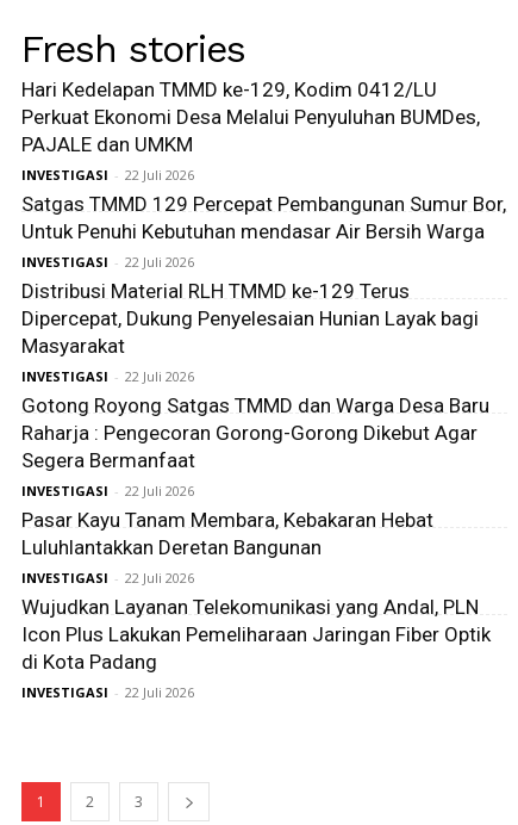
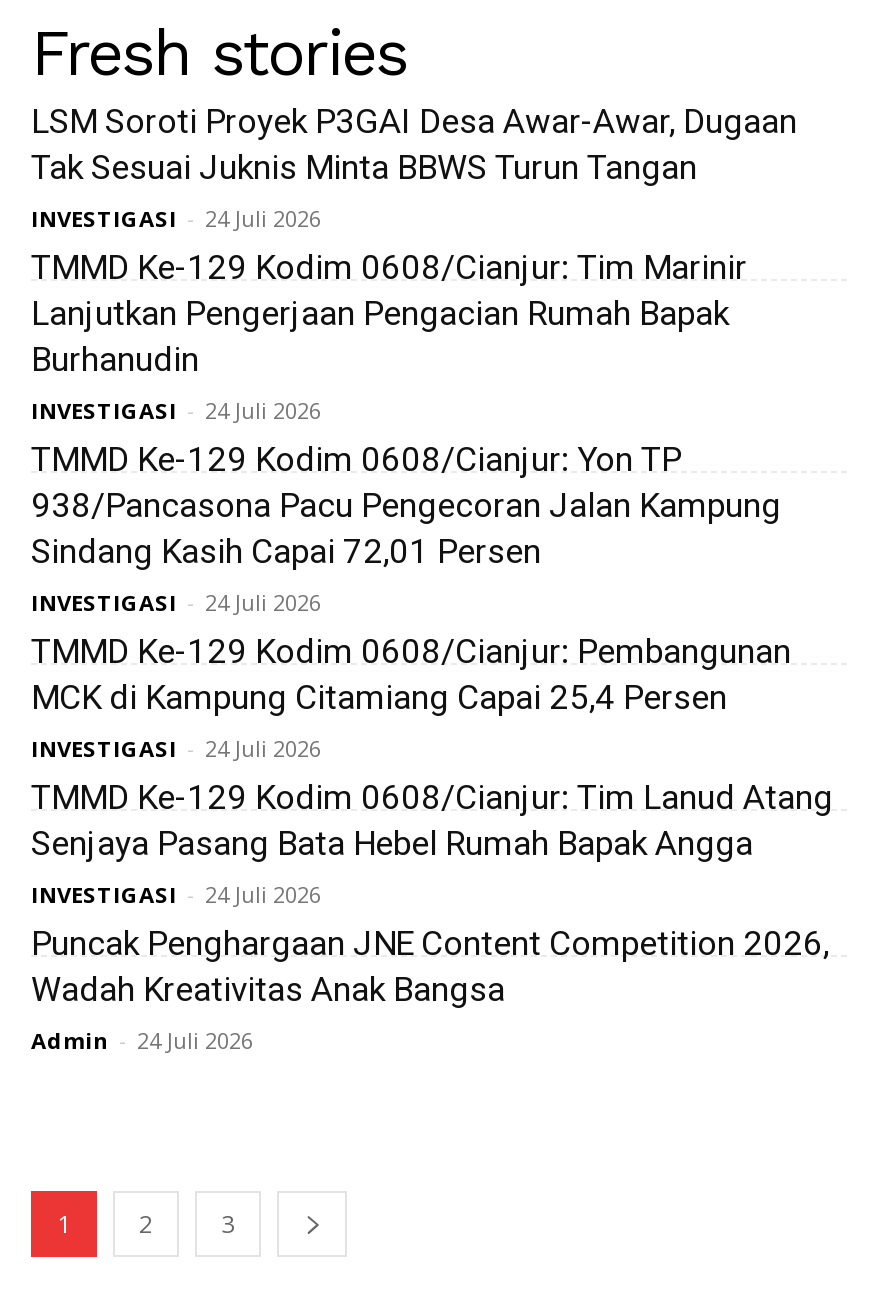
- Hari Kedelapan TMMD ke-129, Kodim 0412/LU
- Perkuat Ekonomi Desa Melalui Penyuluhan BUMDes,
- PAJALE dan UMKM
- INVESTIGASI - 22 Juli 2026
- Satgas TMMD 129 Percepat Pembangunan Sumur Bor,
- Untuk Penuhi Kebutuhan mendasar Air Bersih Warga
- INVESTIGASI - 22 Juli 2026
- Distribusi Material RLH TMMD ke-129 Terus
- Dipercepat, Dukung Penyelesaian Hunian Layak bagi
- Masyarakat
- INVESTIGASI - 22 Juli 2026
- Gotong Royong Satgas TMMD dan Warga Desa Baru
- Raharja : Pengecoran Gorong-Gorong Dikebut Agar
- Segera Bermanfaat
- INVESTIGASI - 22 Juli 2026
- Pasar Kayu Tanam Membara, Kebakaran Hebat
- Luluhlantakkan Deretan Bangunan
- INVESTIGASI - 22 Juli 2026
- Wujudkan Layanan Telekomunikasi yang Andal, PLN
- Icon Plus Lakukan Pemeliharaan Jaringan Fiber Optik
- di Kota Padang
- INVESTIGASI - 22 Juli 2026
+ LSM Soroti Proyek P3GAI Desa Awar-Awar, Dugaan
+ Tak Sesuai Juknis Minta BBWS Turun Tangan
+ INVESTIGASI - 24 Juli 2026
+ TMMD Ke-129 Kodim 0608/Cianjur: Tim Marinir
+ Lanjutkan Pengerjaan Pengacian Rumah Bapak
+ Burhanudin
+ INVESTIGASI - 24 Juli 2026
+ TMMD Ke-129 Kodim 0608/Cianjur: Yon TP
+ 938/Pancasona Pacu Pengecoran Jalan Kampung
+ Sindang Kasih Capai 72,01 Persen
+ INVESTIGASI - 24 Juli 2026
+ TMMD Ke-129 Kodim 0608/Cianjur: Pembangunan
+ MCK di Kampung Citamiang Capai 25,4 Persen
+ INVESTIGASI - 24 Juli 2026
+ TMMD Ke-129 Kodim 0608/Cianjur: Tim Lanud Atang
+ Senjaya Pasang Bata Hebel Rumah Bapak Angga
+ INVESTIGASI - 24 Juli 2026
+ Puncak Penghargaan JNE Content Competition 2026,
+ Wadah Kreativitas Anak Bangsa
+ Admin - 24 Juli 2026
